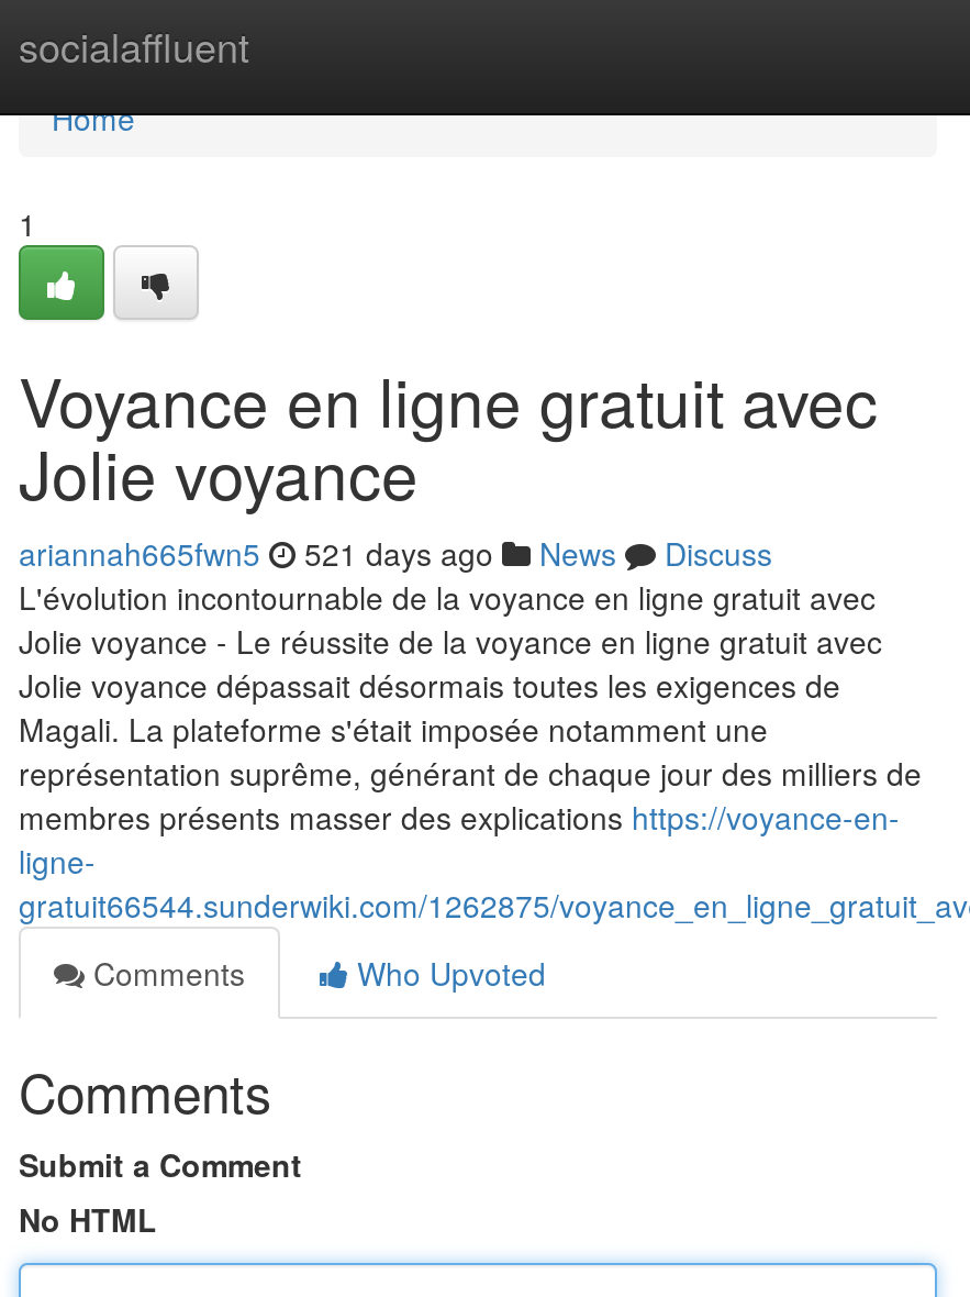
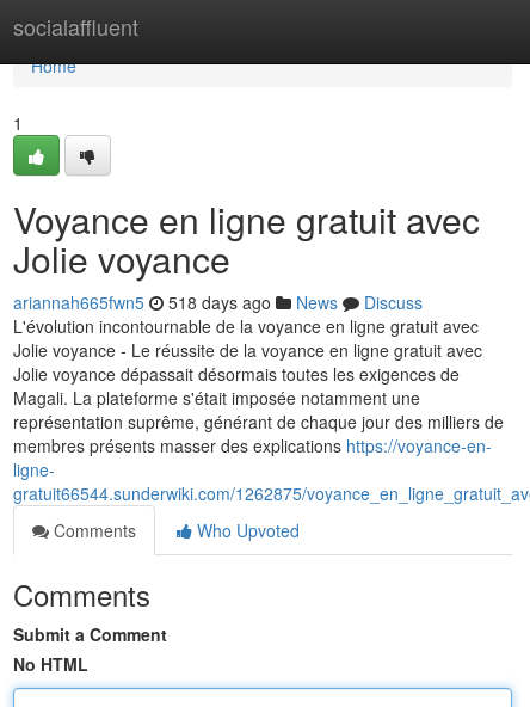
- ariannah665fwn5 521 days ago News Discuss
+ ariannah665fwn5 518 days ago News Discuss
